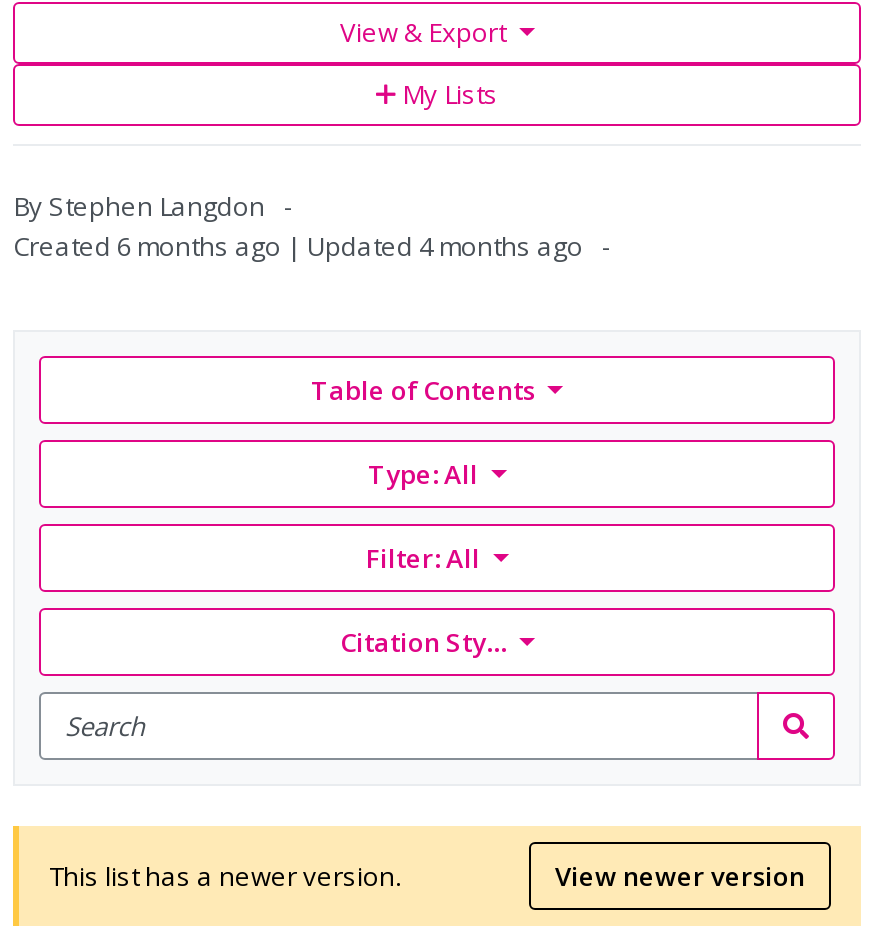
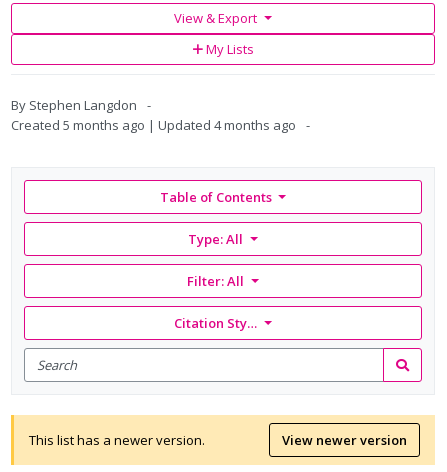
- Created 6 months ago
+ Created 5 months ago
